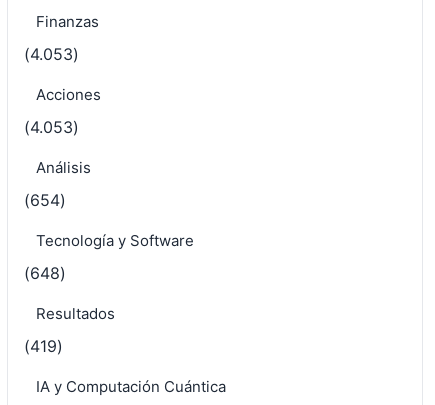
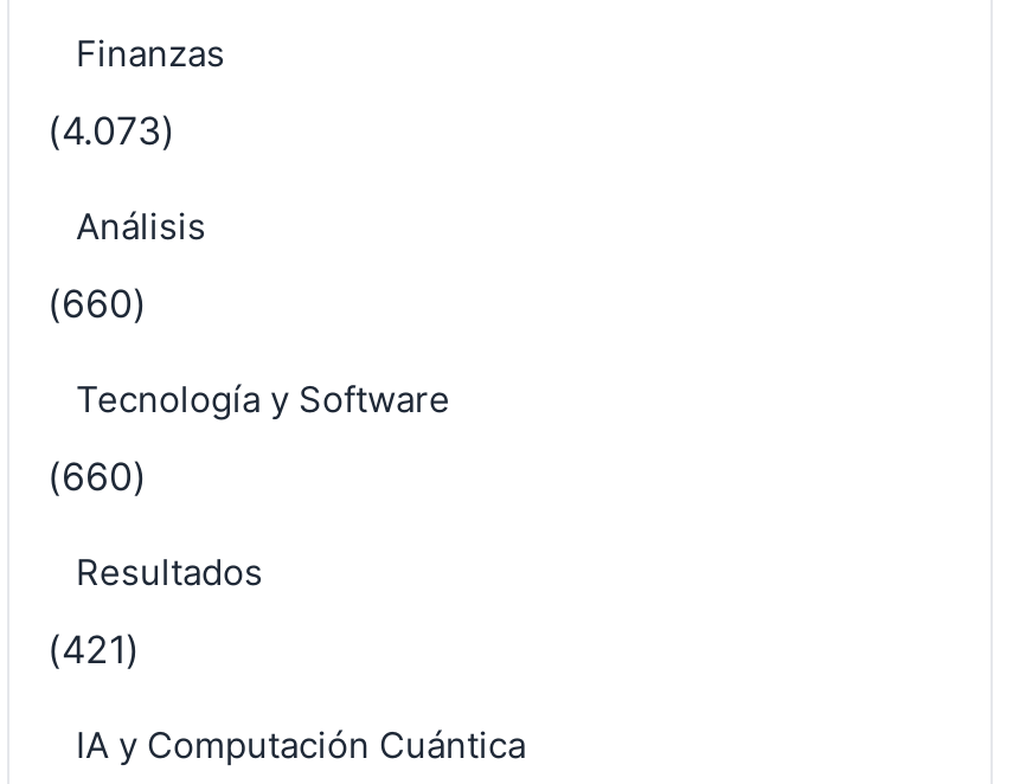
- (4.053)
- Acciones
- (4.053)
+ (4.073)

- (654)
+ (660)

- (648)
+ (660)

- (419)
+ (421)
